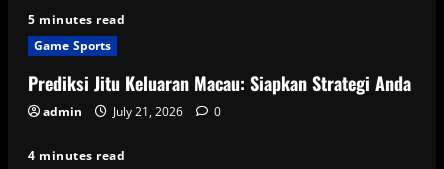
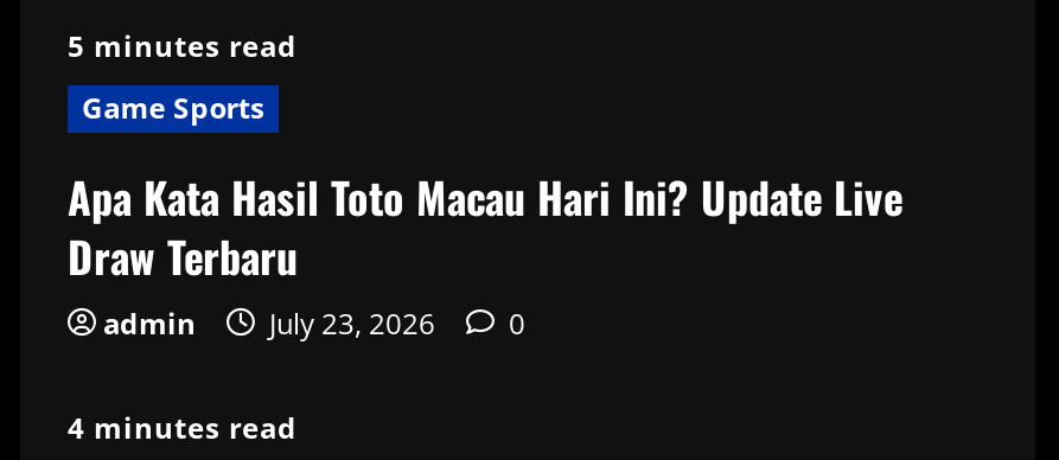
- Prediksi Jitu Keluaran Macau: Siapkan Strategi Anda
+ Apa Kata Hasil Toto Macau Hari Ini? Update Live
+ Draw Terbaru

- admin July 21, 2026 0
+ admin July 23, 2026 0
